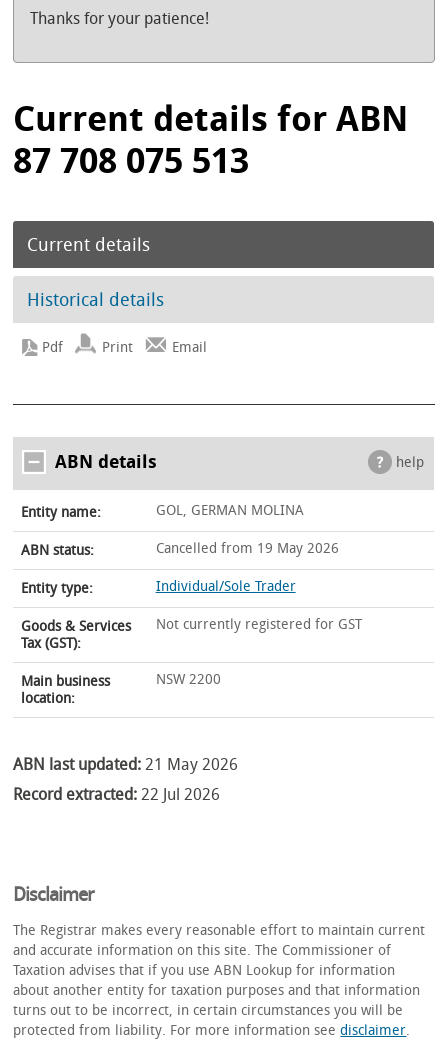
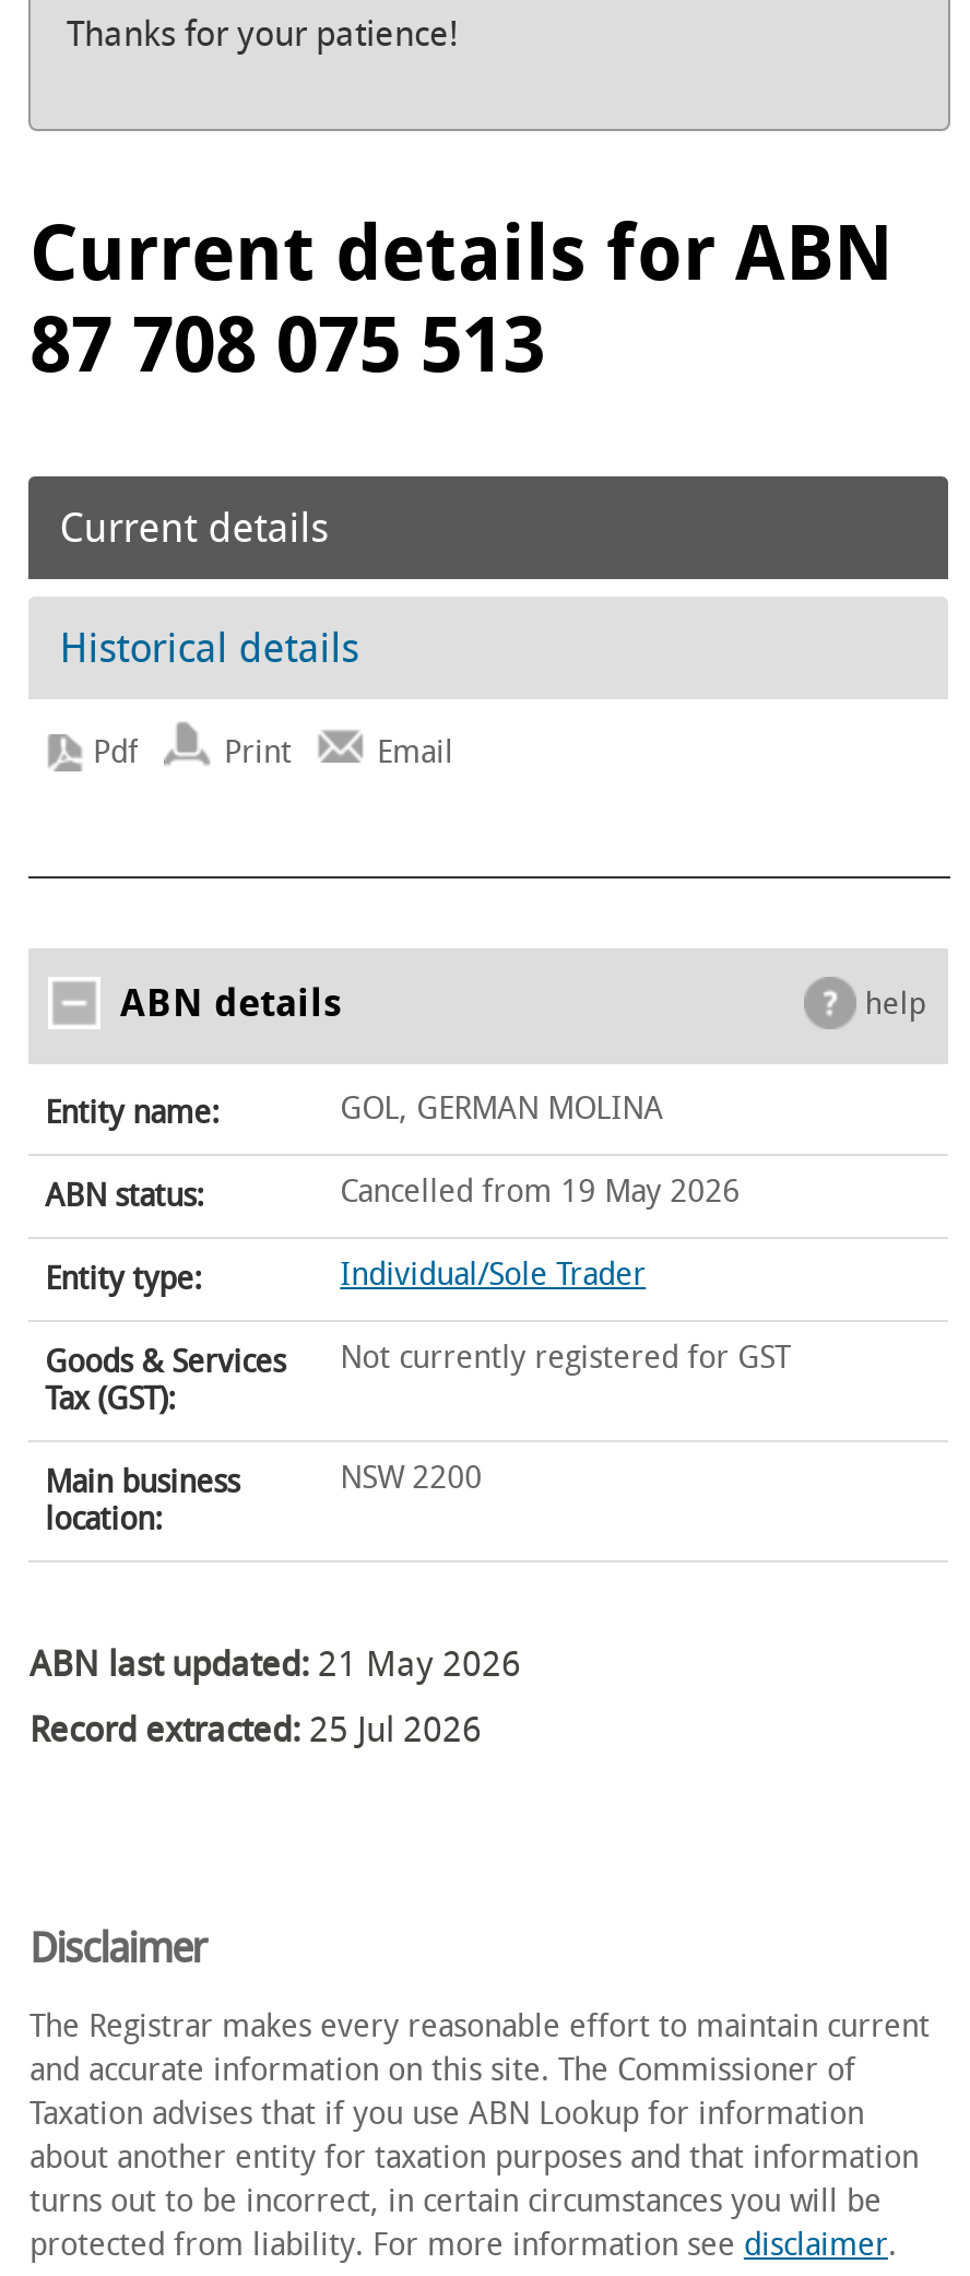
- Record extracted: 22 Jul 2026
+ Record extracted: 25 Jul 2026
